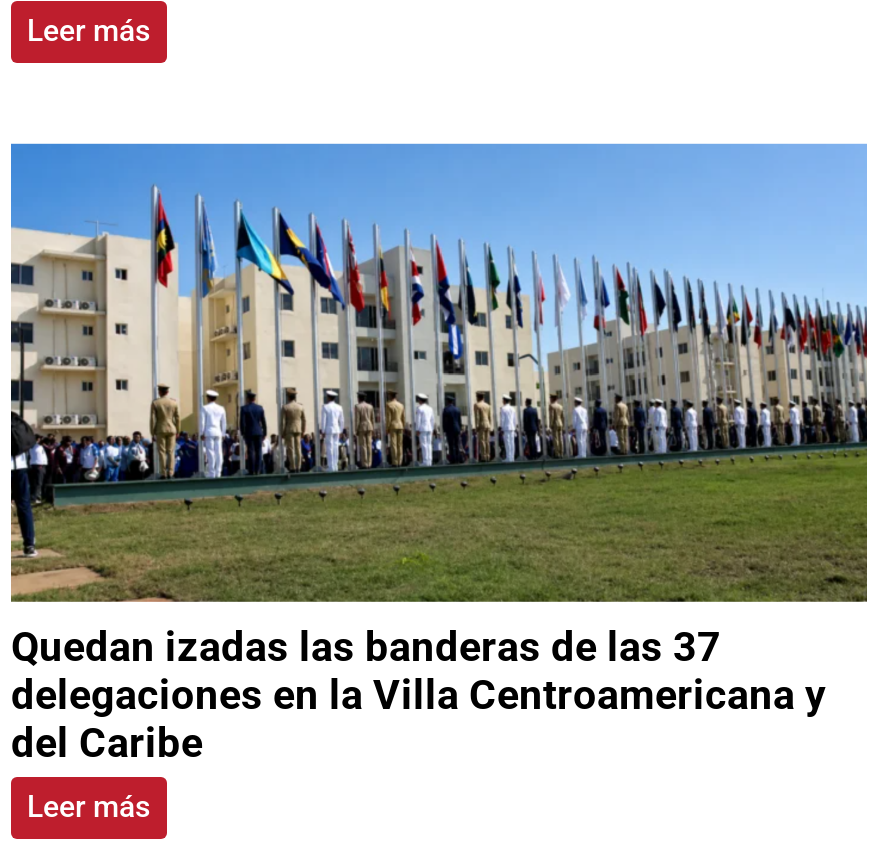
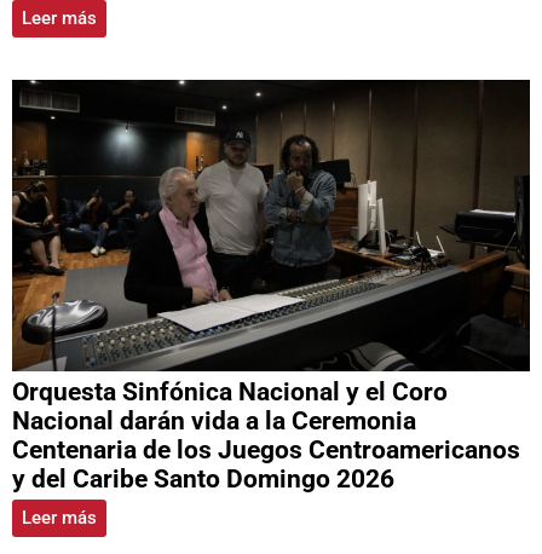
- [image]
- Quedan izadas las banderas de las 37
- delegaciones en la Villa Centroamericana y
- del Caribe
+ [image]
+ Orquesta Sinfónica Nacional y el Coro
+ Nacional darán vida a la Ceremonia
+ Centenaria de los Juegos Centroamericanos
+ y del Caribe Santo Domingo 2026
